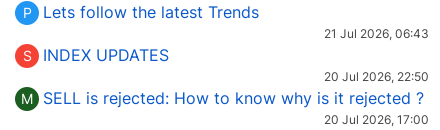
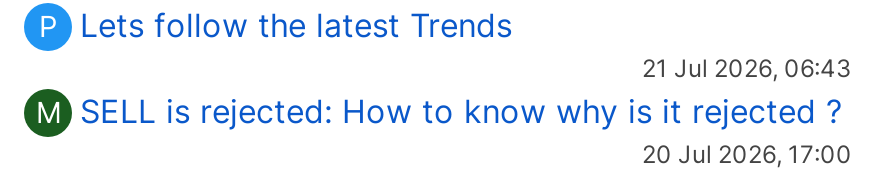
- S
- INDEX UPDATES
- 20 Jul 2026, 22:50
